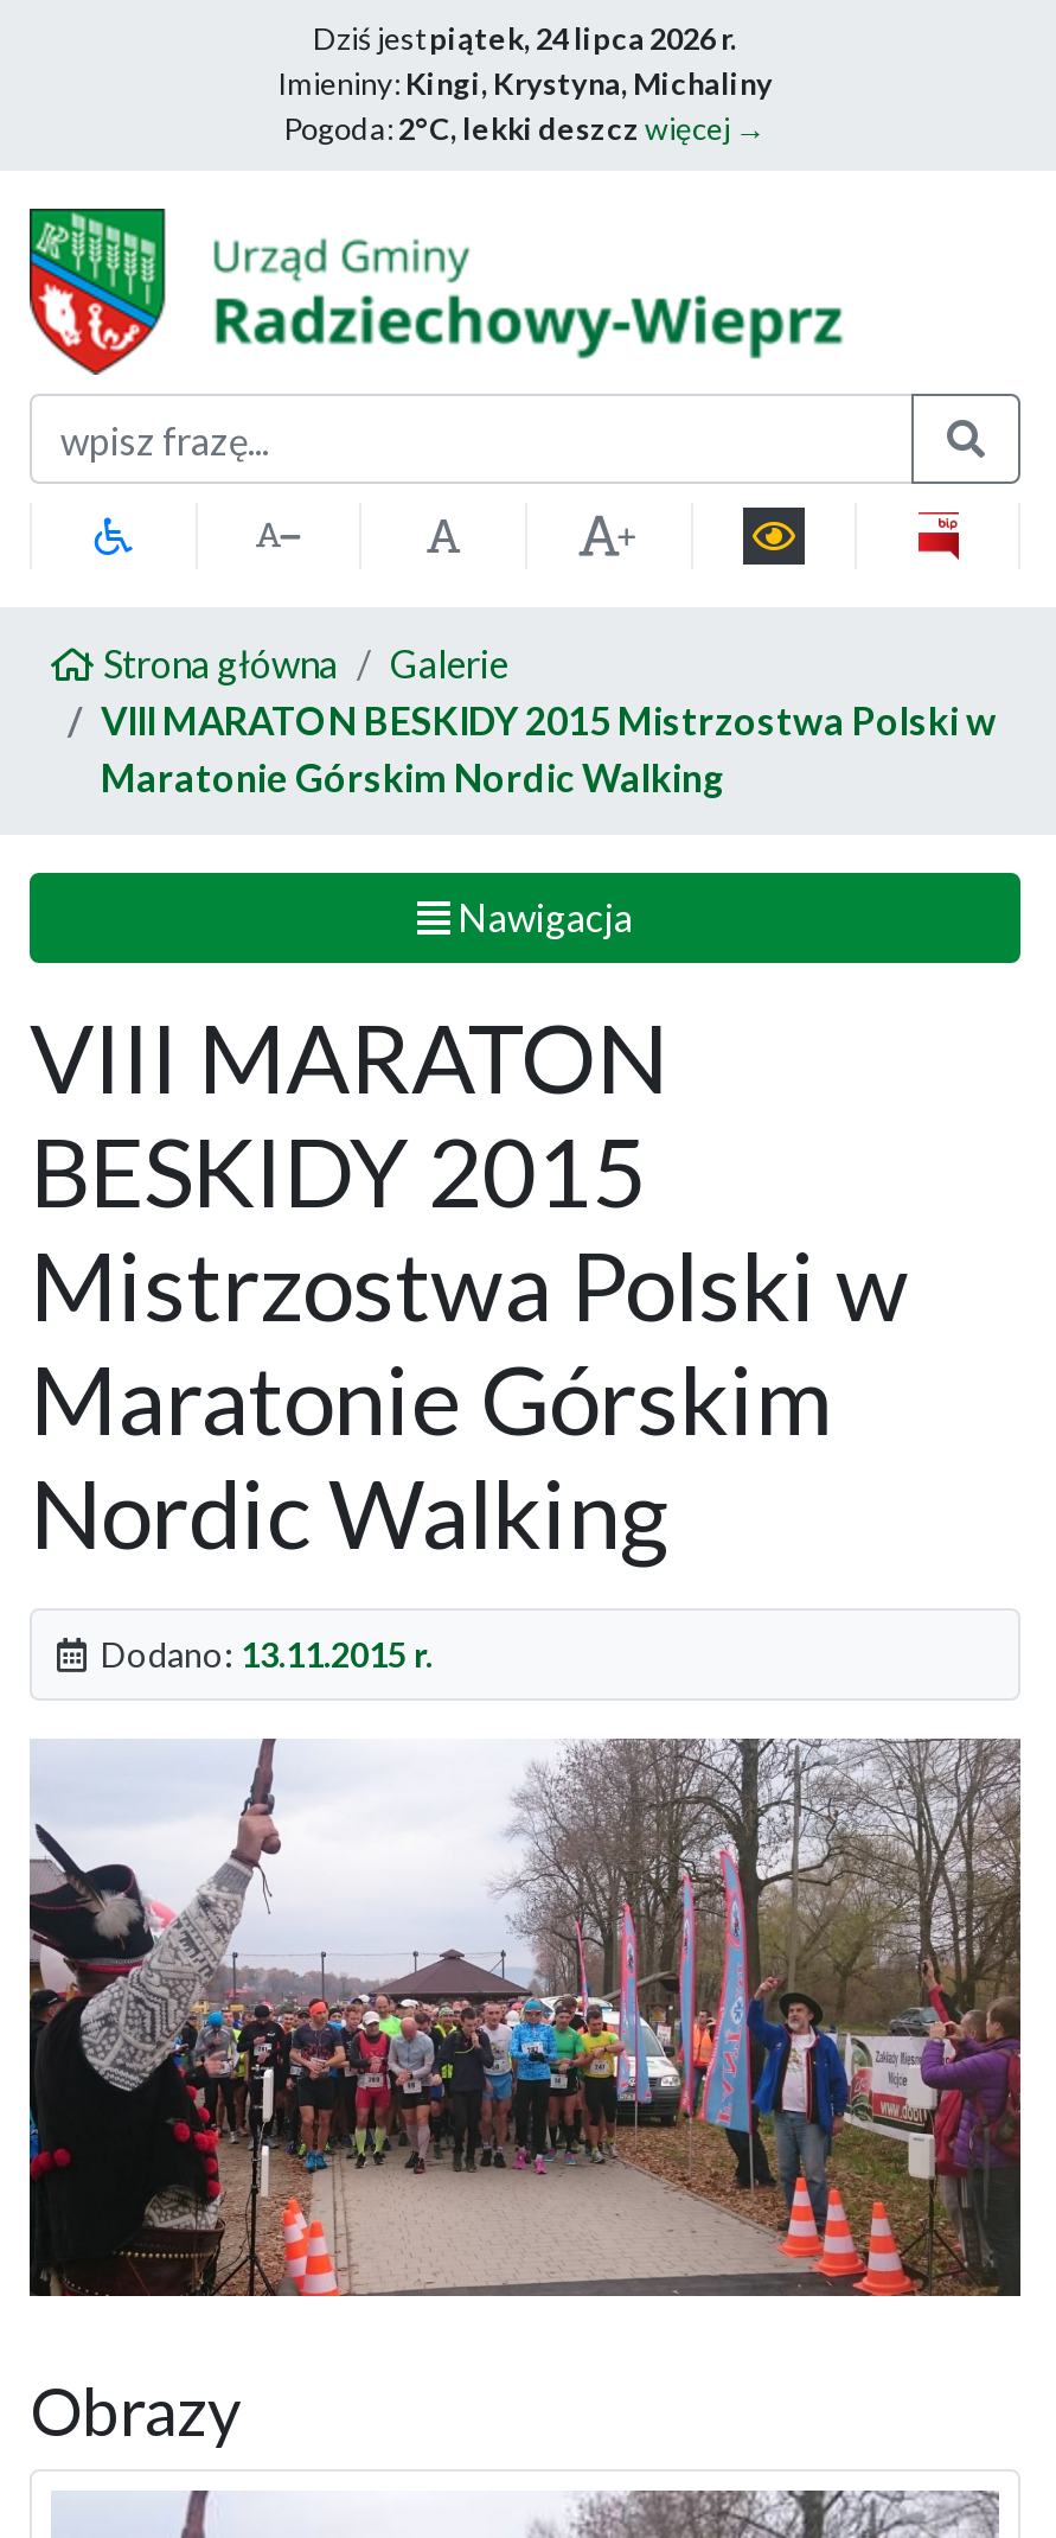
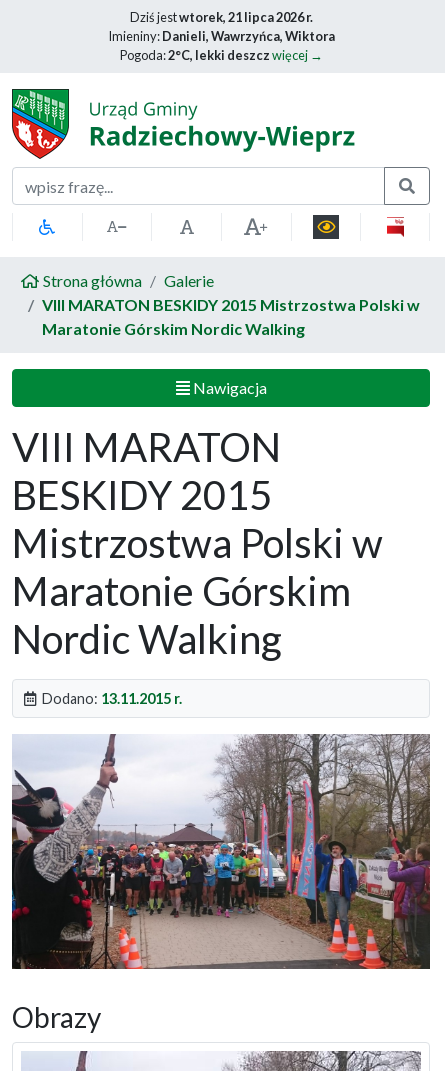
- Dziś jestpiątek, 24 lipca 2026 r.
+ Dziś jestwtorek, 21 lipca 2026 r.

- Imieniny: Kingi, Krystyna, Michaliny
+ Imieniny: Danieli, Wawrzyńca, Wiktora
